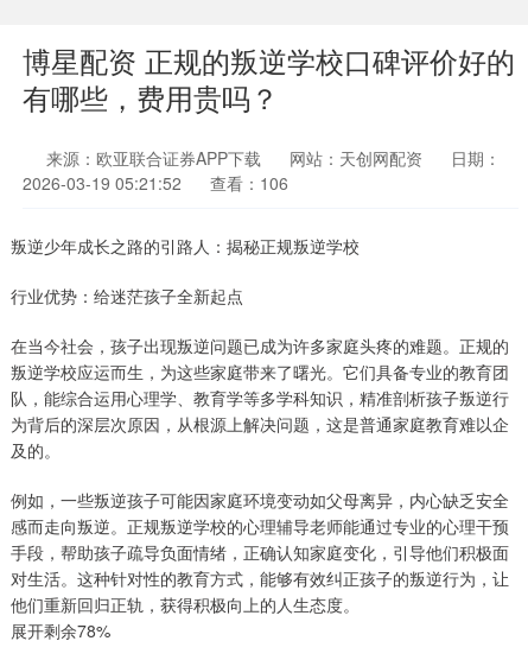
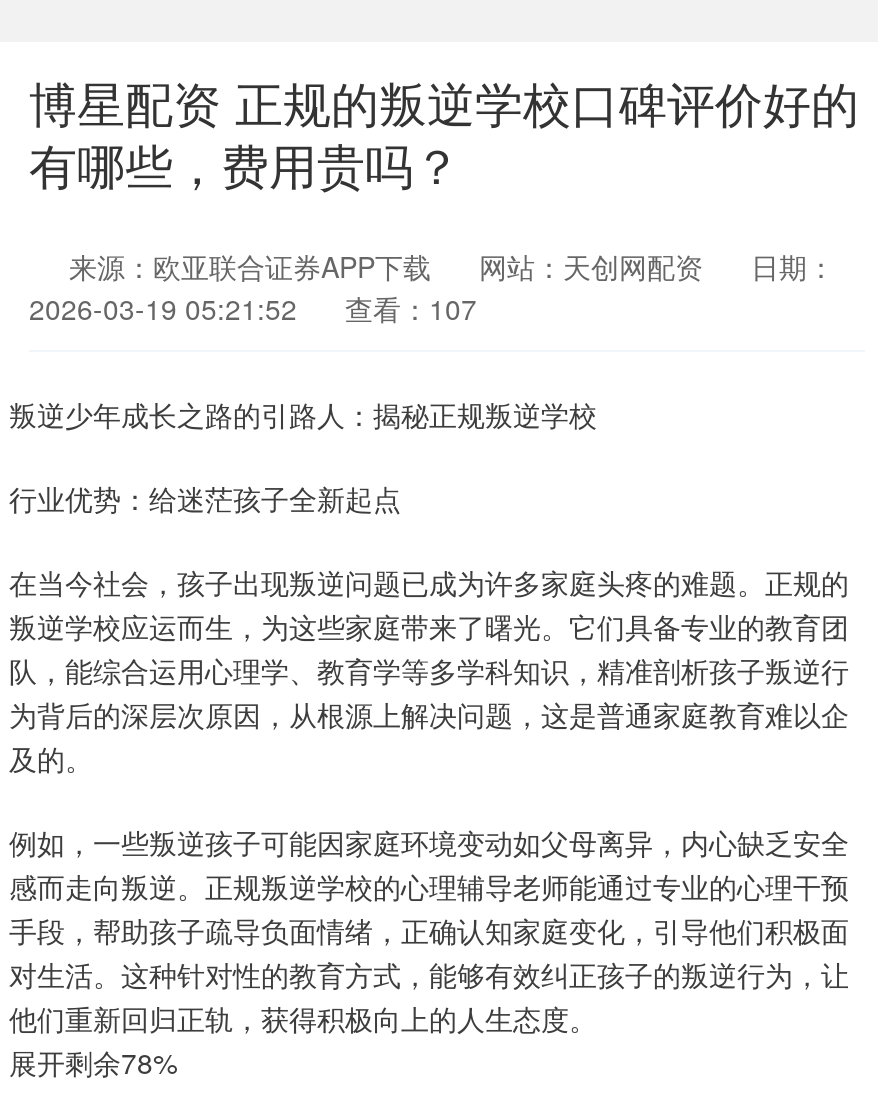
- 2026-03-19 05:21:52 查看：106
+ 2026-03-19 05:21:52 查看：107
